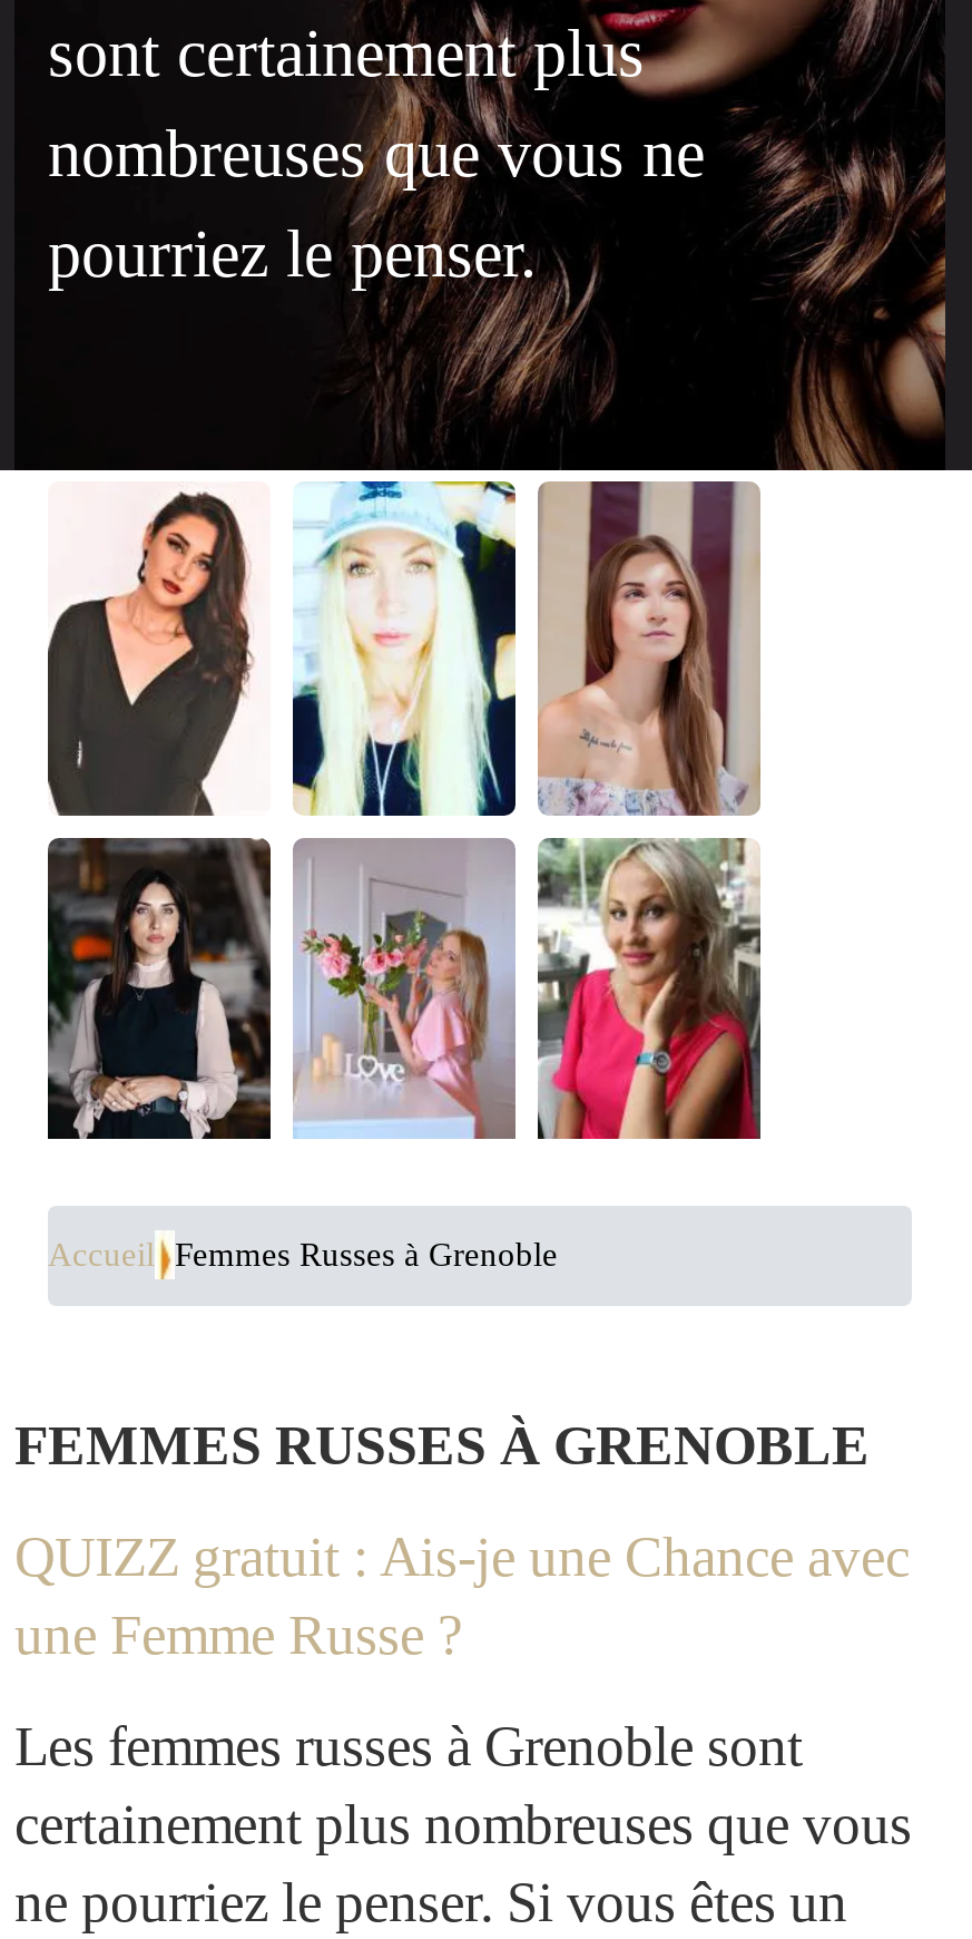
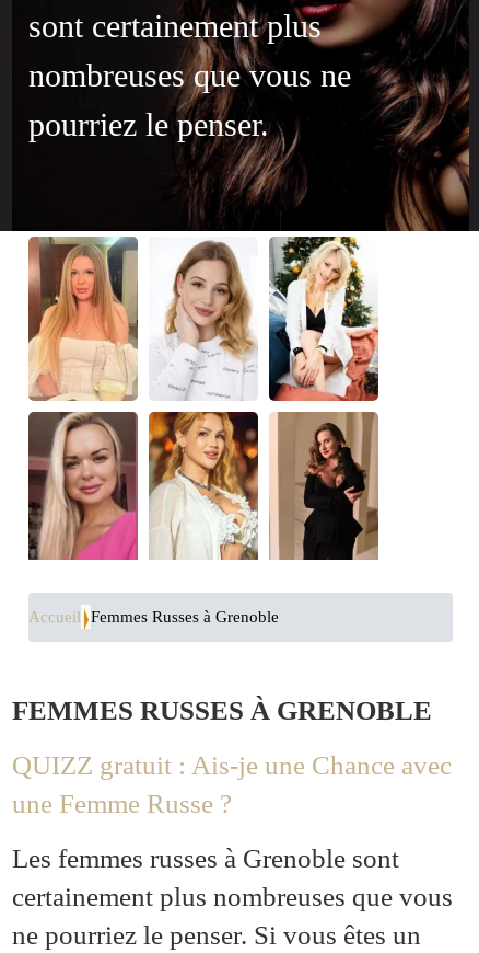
- [image]
+ [image]

- [image]
+ [image]

- [image]
+ [image]

- [image]
+ [image]

- [image]
+ [image]

- [image]
+ [image]
